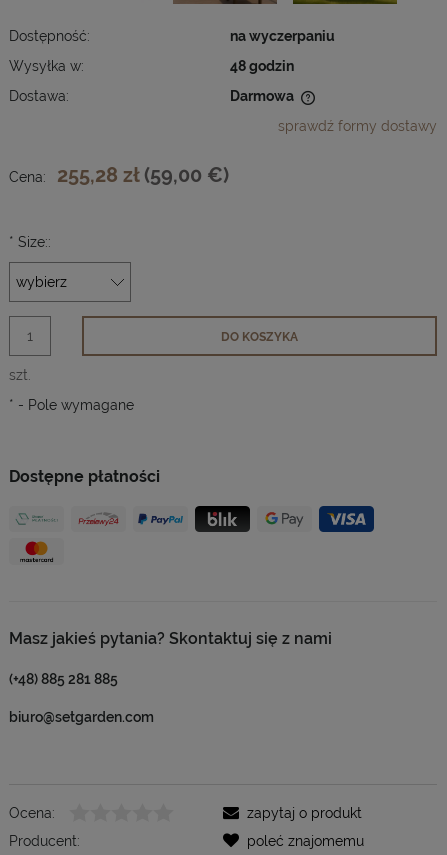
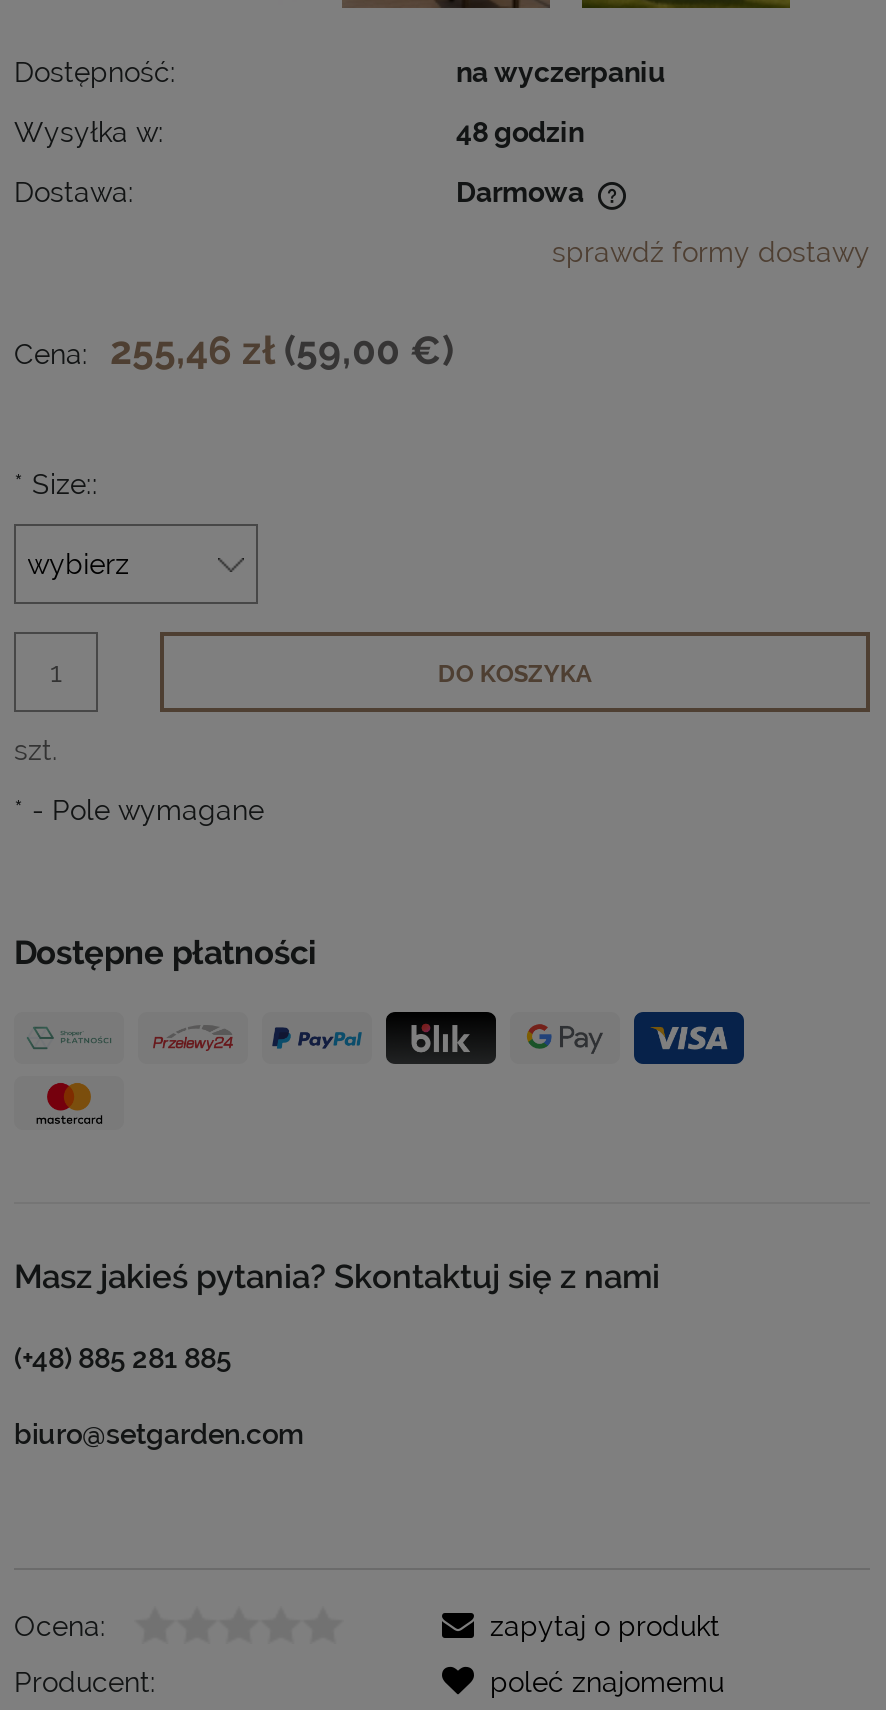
- Cena: 255,28 zł (59,00 €)
+ Cena: 255,46 zł (59,00 €)
